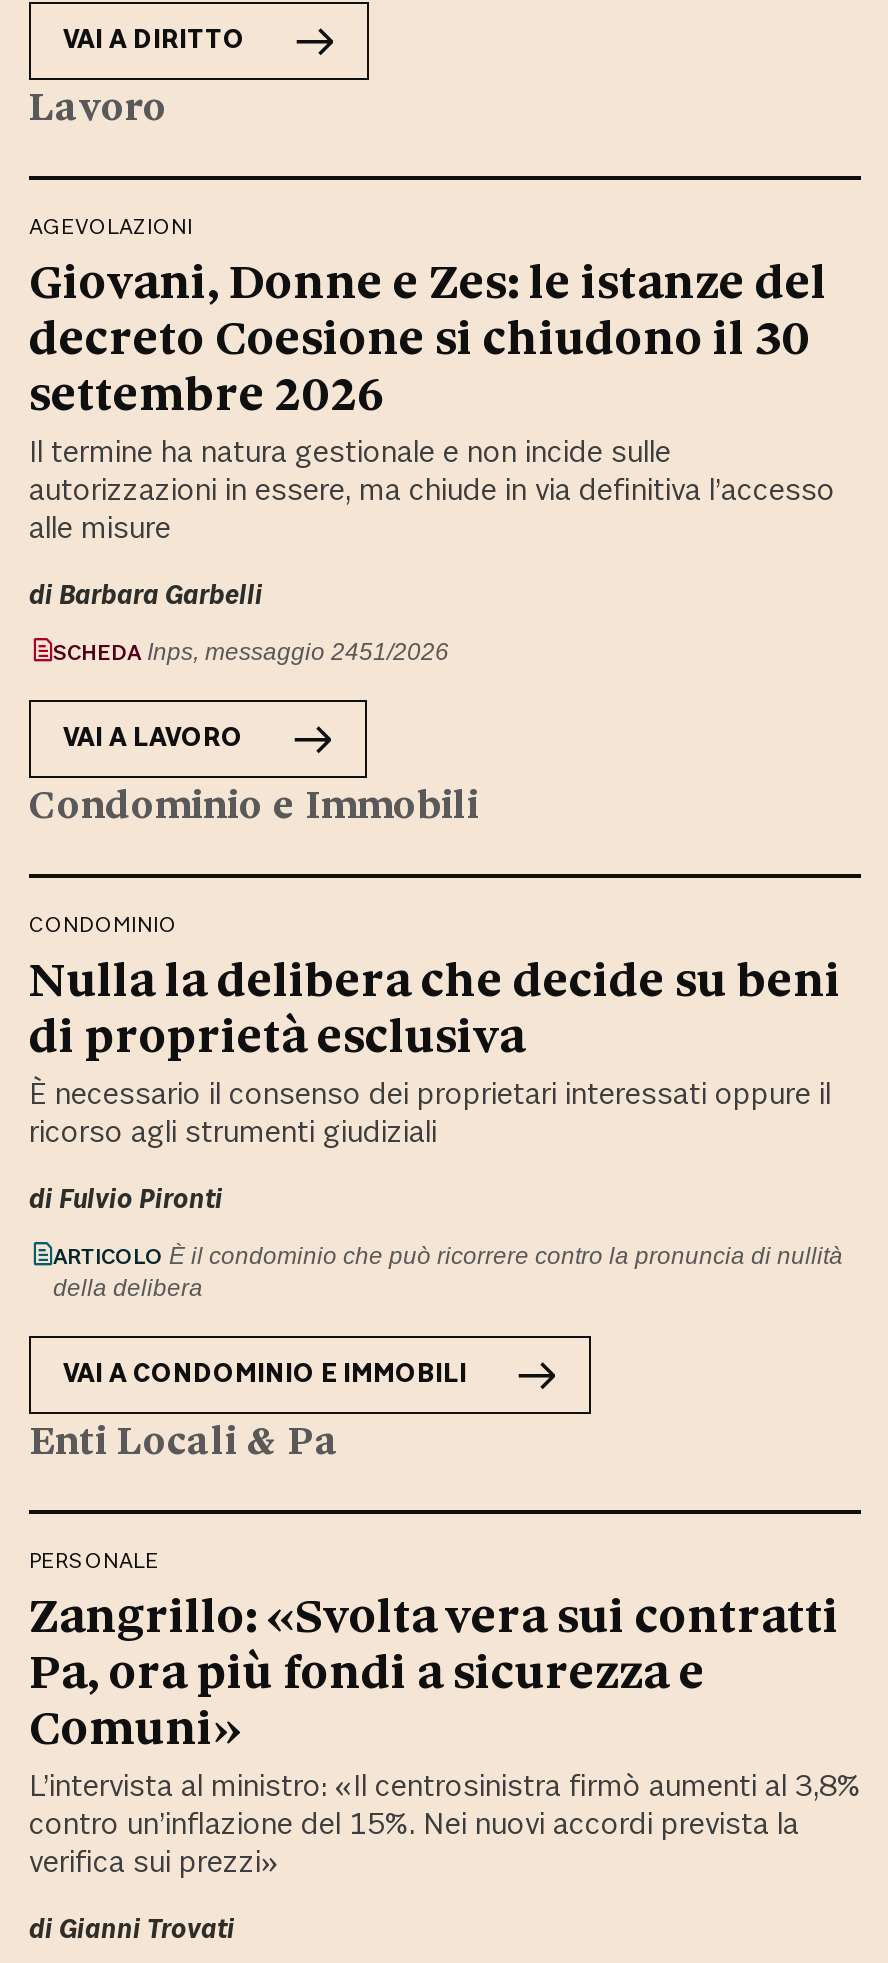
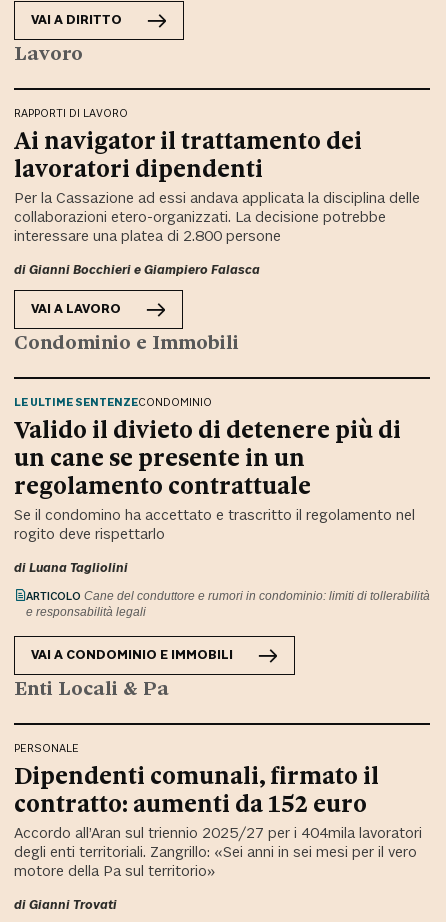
- AGEVOLAZIONI
- Giovani, Donne e Zes: le istanze del
- decreto Coesione si chiudono il 30
- settembre 2026
- Il termine ha natura gestionale e non incide sulle
- autorizzazioni in essere, ma chiude in via definitiva l’accesso
- alle misure
- di Barbara Garbelli
- SCHEDA Inps, messaggio 2451/2026
+ RAPPORTI DI LAVORO
+ Ai navigator il trattamento dei
+ lavoratori dipendenti
+ Per la Cassazione ad essi andava applicata la disciplina delle
+ collaborazioni etero-organizzati. La decisione potrebbe
+ interessare una platea di 2.800 persone
+ di Gianni Bocchieri e Giampiero Falasca

- CONDOMINIO
- Nulla la delibera che decide su beni
- di proprietà esclusiva
- È necessario il consenso dei proprietari interessati oppure il
- ricorso agli strumenti giudiziali
+ LE ULTIME SENTENZECONDOMINIO
+ Valido il divieto di detenere più di
+ un cane se presente in un
+ regolamento contrattuale
+ Se il condomino ha accettato e trascritto il regolamento nel
+ rogito deve rispettarlo

- di Fulvio Pironti
+ di Luana Tagliolini

- ARTICOLO È il condominio che può ricorrere contro la pronuncia di nullità
- della delibera
+ ARTICOLO Cane del conduttore e rumori in condominio: limiti di tollerabilità
+ e responsabilità legali

- Zangrillo: «Svolta vera sui contratti
- Pa, ora più fondi a sicurezza e
- Comuni»
- L’intervista al ministro: «Il centrosinistra firmò aumenti al 3,8%
- contro un’inflazione del 15%. Nei nuovi accordi prevista la
- verifica sui prezzi»
+ Dipendenti comunali, firmato il
+ contratto: aumenti da 152 euro
+ Accordo all’Aran sul triennio 2025/27 per i 404mila lavoratori
+ degli enti territoriali. Zangrillo: «Sei anni in sei mesi per il vero
+ motore della Pa sul territorio»
